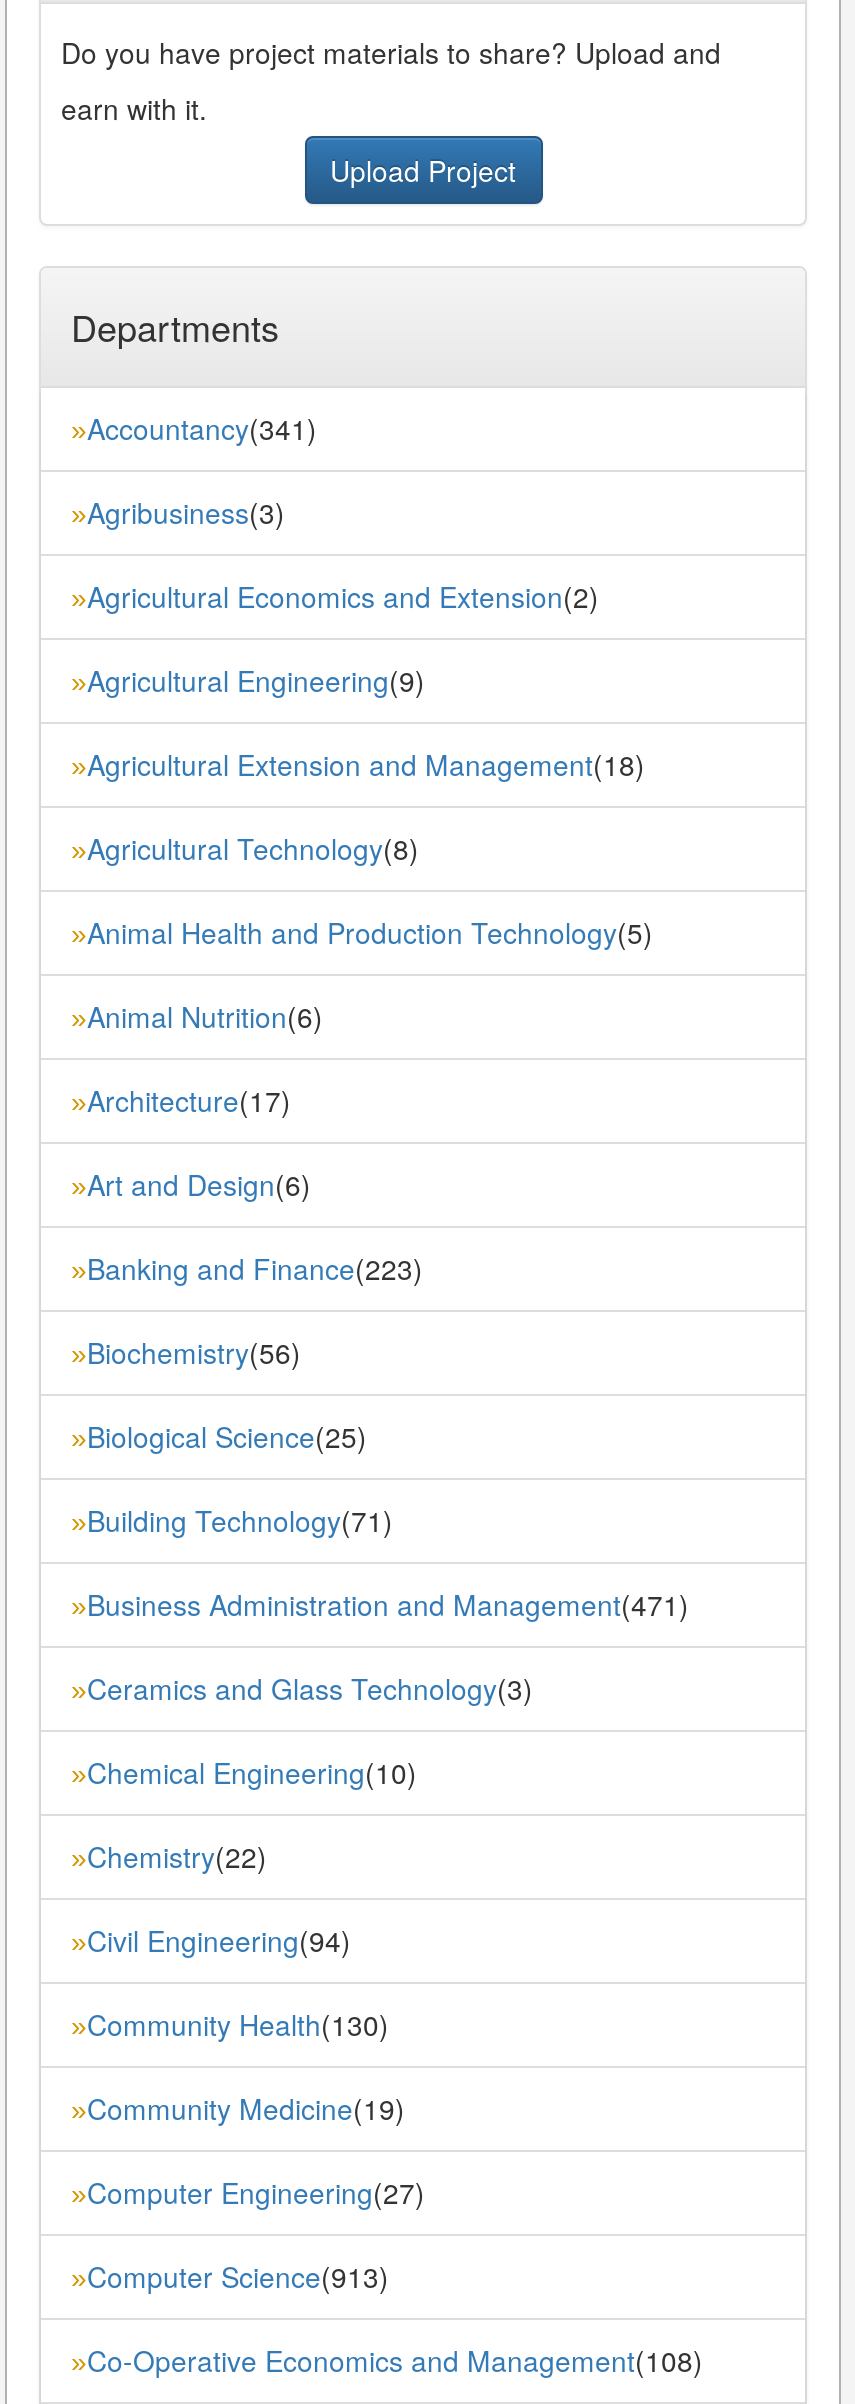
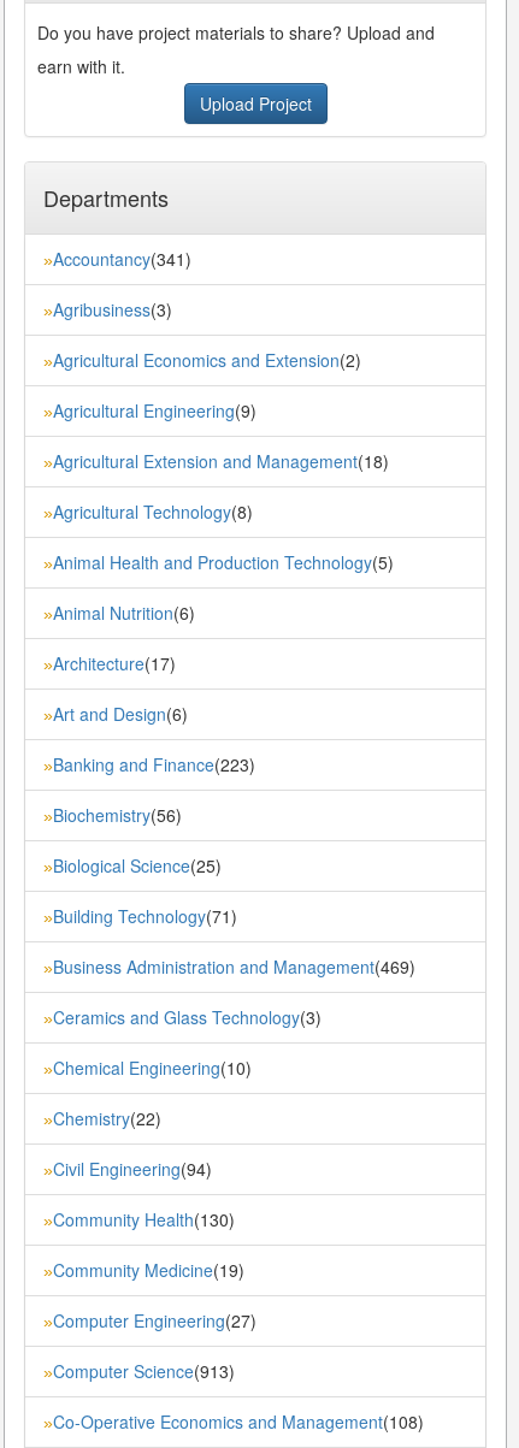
- »Business Administration and Management(471)
+ »Business Administration and Management(469)
